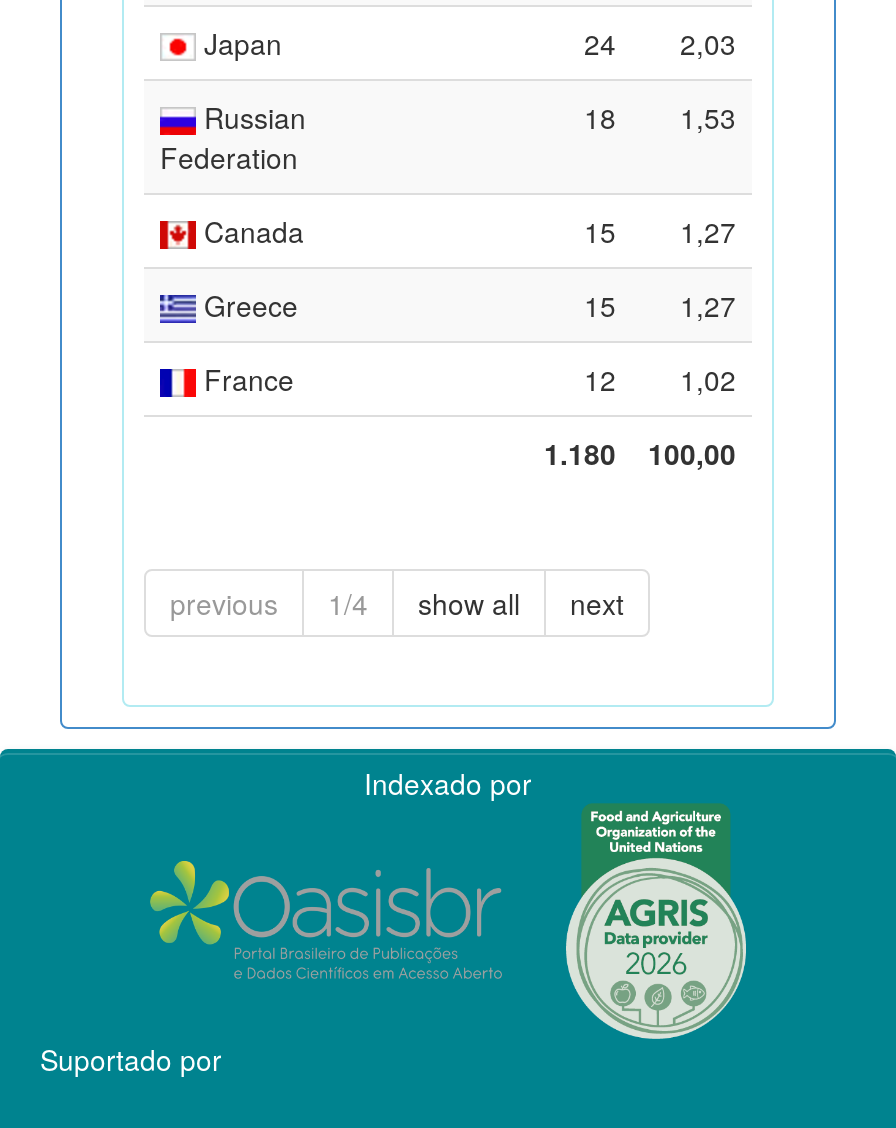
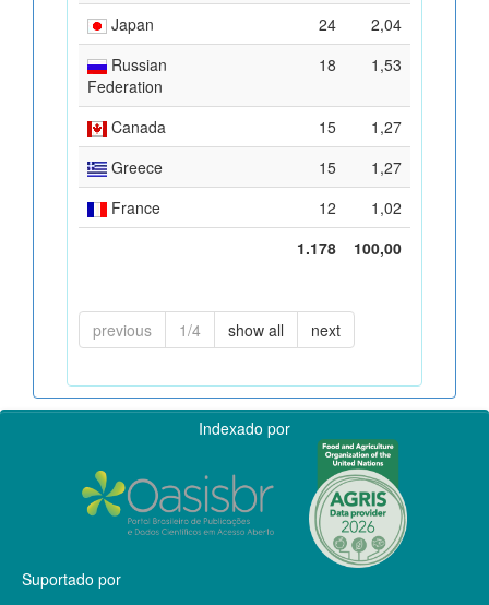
- 24 2,03
+ 24 2,04

- 1.180 100,00
+ 1.178 100,00
